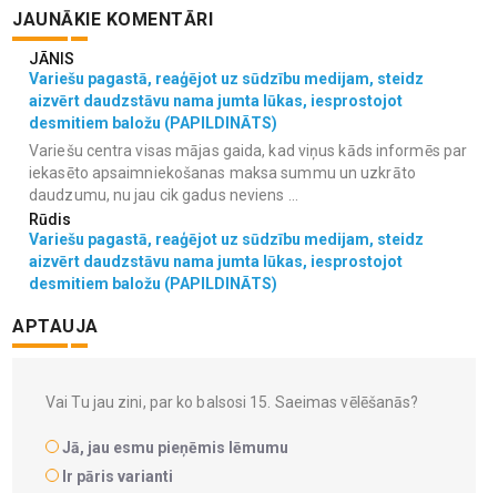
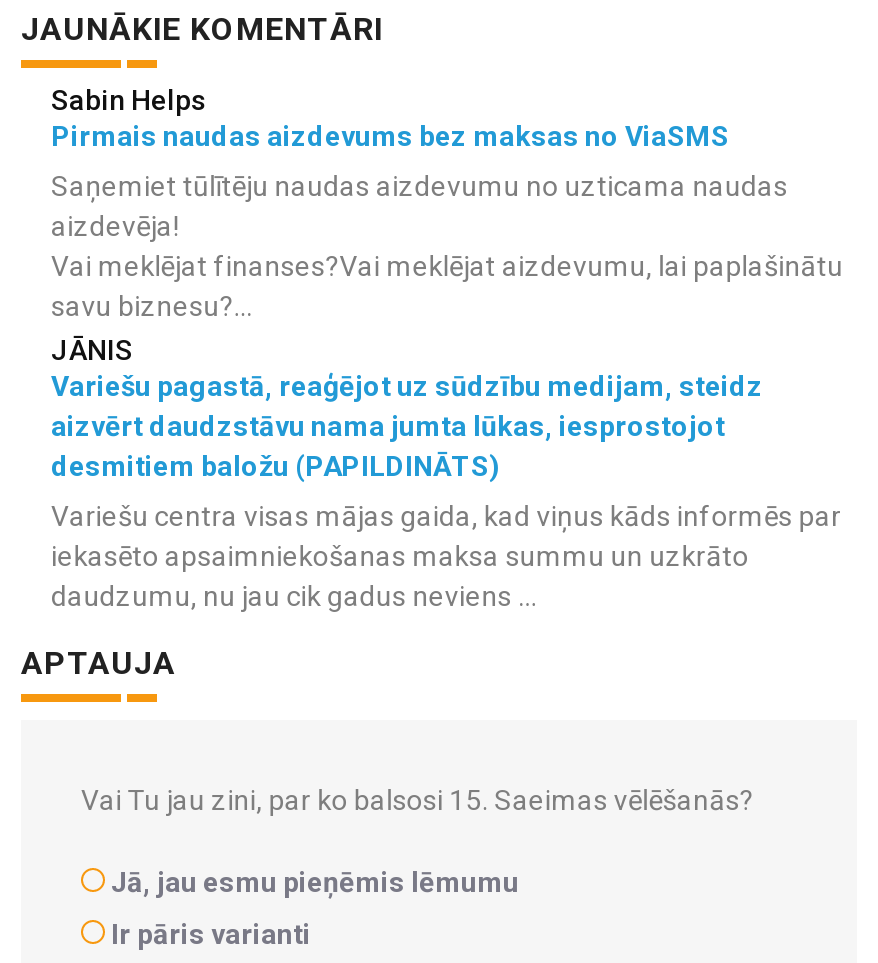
+ Sabin Helps
+ Pirmais naudas aizdevums bez maksas no ViaSMS
+ Saņemiet tūlītēju naudas aizdevumu no uzticama naudas
+ aizdevēja!
+ Vai meklējat finanses?Vai meklējat aizdevumu, lai paplašinātu
+ savu biznesu?...

moved down: JĀNIS | Variešu pagastā, reaģējot uz sūdzību medijam, steidz | aizvērt daudzstāvu nama jumta lūkas, iesprostojot | desmitiem baložu (PAPILDINĀTS) | Variešu centra visas mājas gaida, kad viņus kāds informēs par | iekasēto apsaimniekošanas maksa summu un uzkrāto | daudzumu, nu jau cik gadus neviens ...

- Rūdis
- Variešu pagastā, reaģējot uz sūdzību medijam, steidz
- aizvērt daudzstāvu nama jumta lūkas, iesprostojot
- desmitiem baložu (PAPILDINĀTS)
